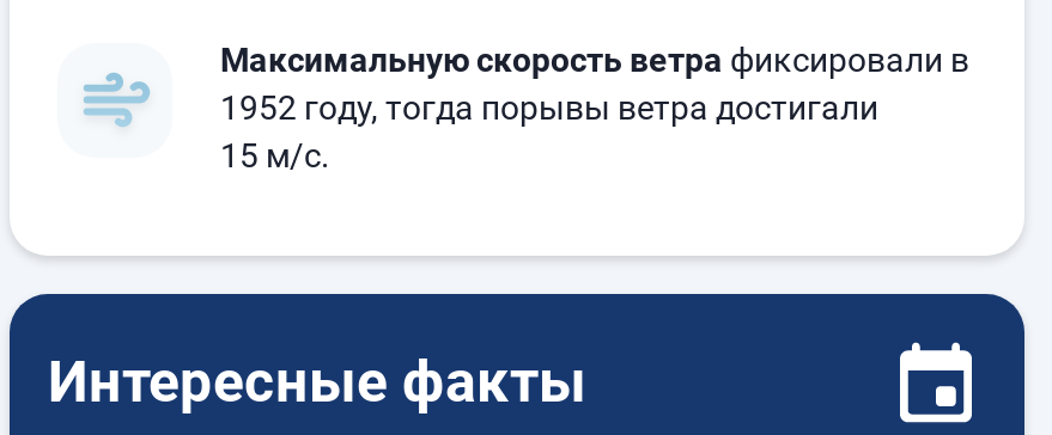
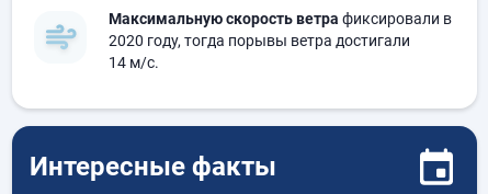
- 1952 году, тогда порывы ветра достигали
+ 2020 году, тогда порывы ветра достигали

- 15 м/с.
+ 14 м/с.
